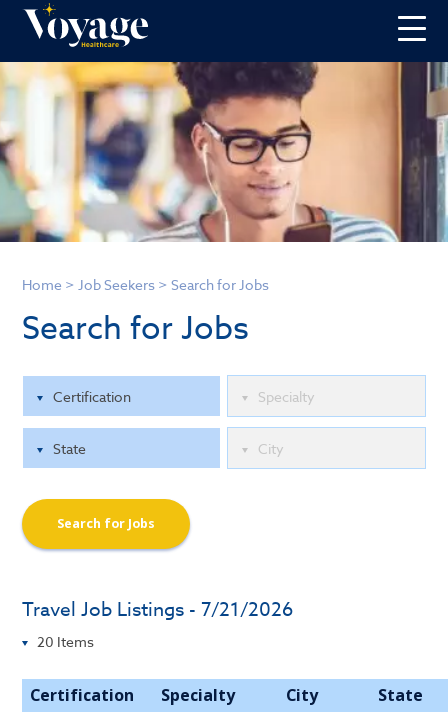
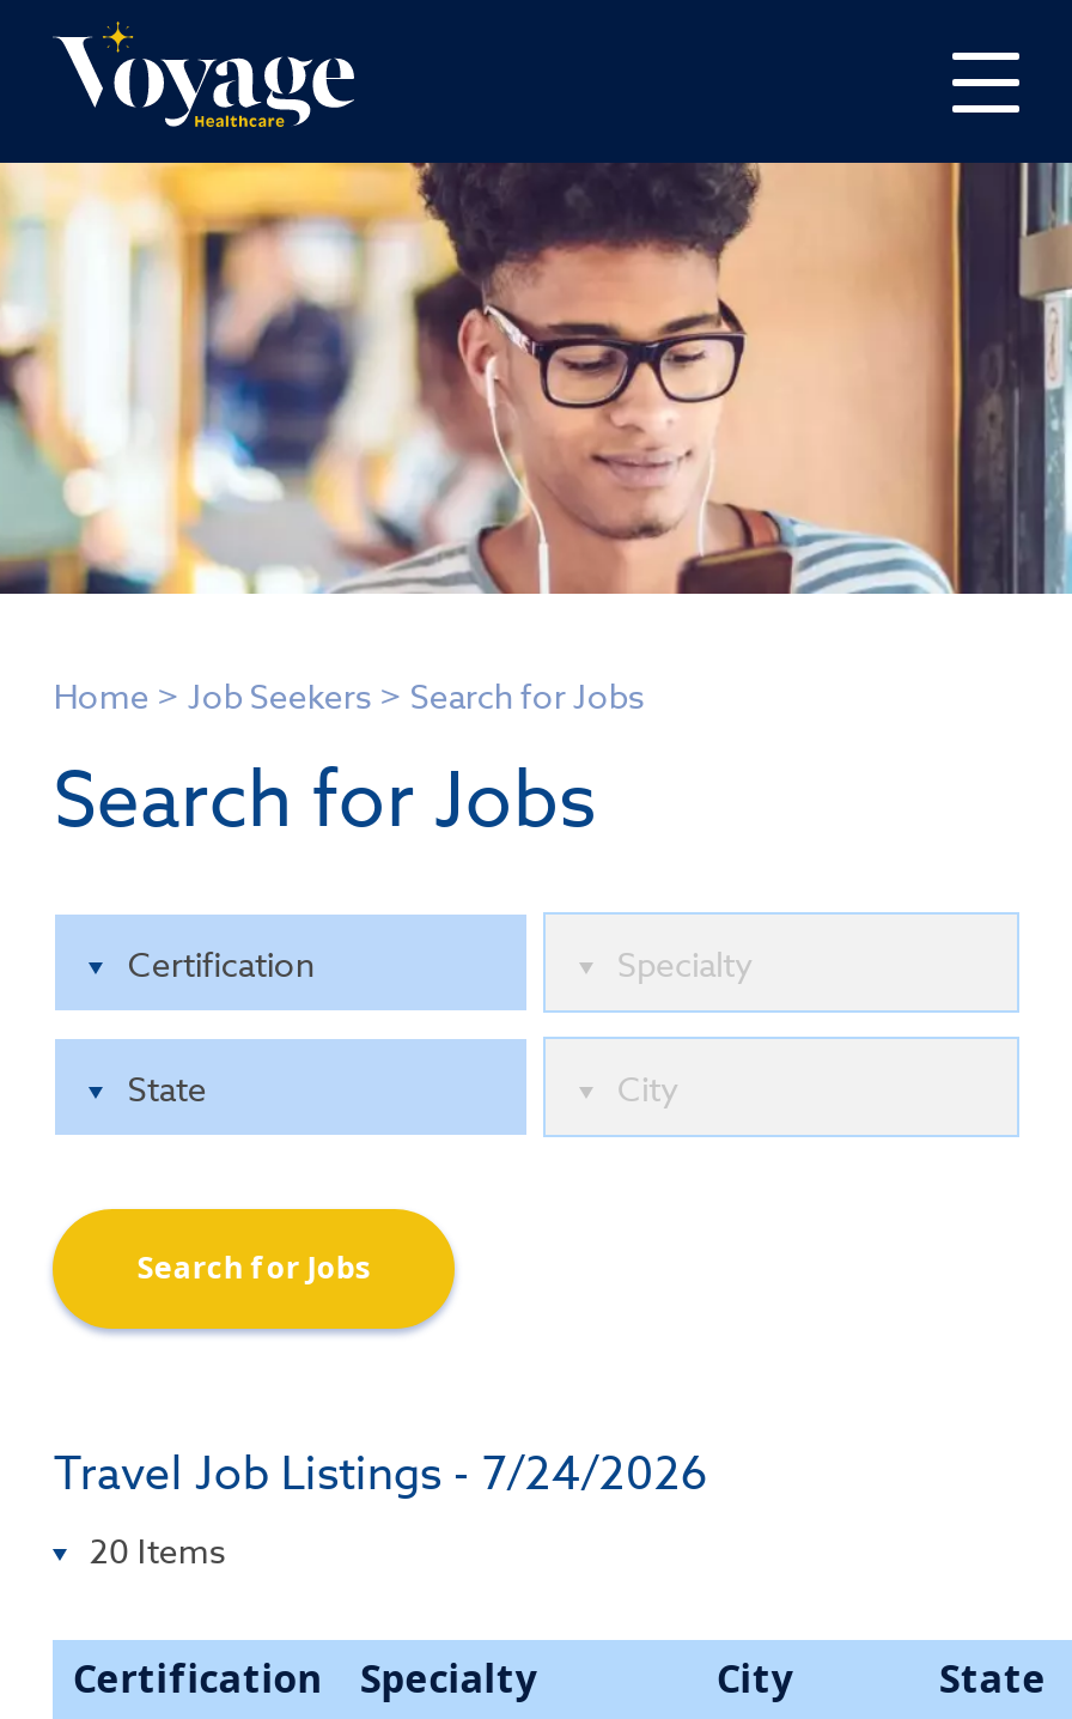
- Travel Job Listings - 7/21/2026
+ Travel Job Listings - 7/24/2026
